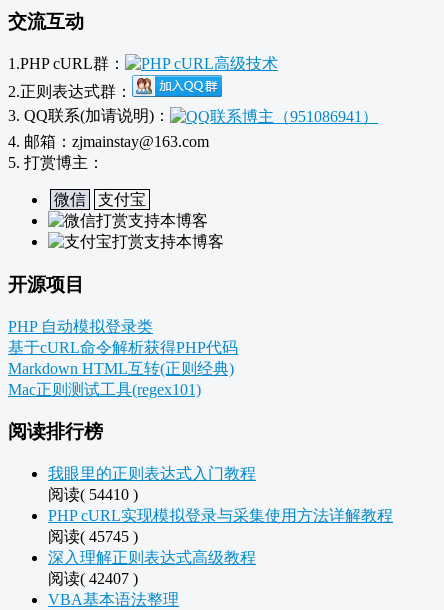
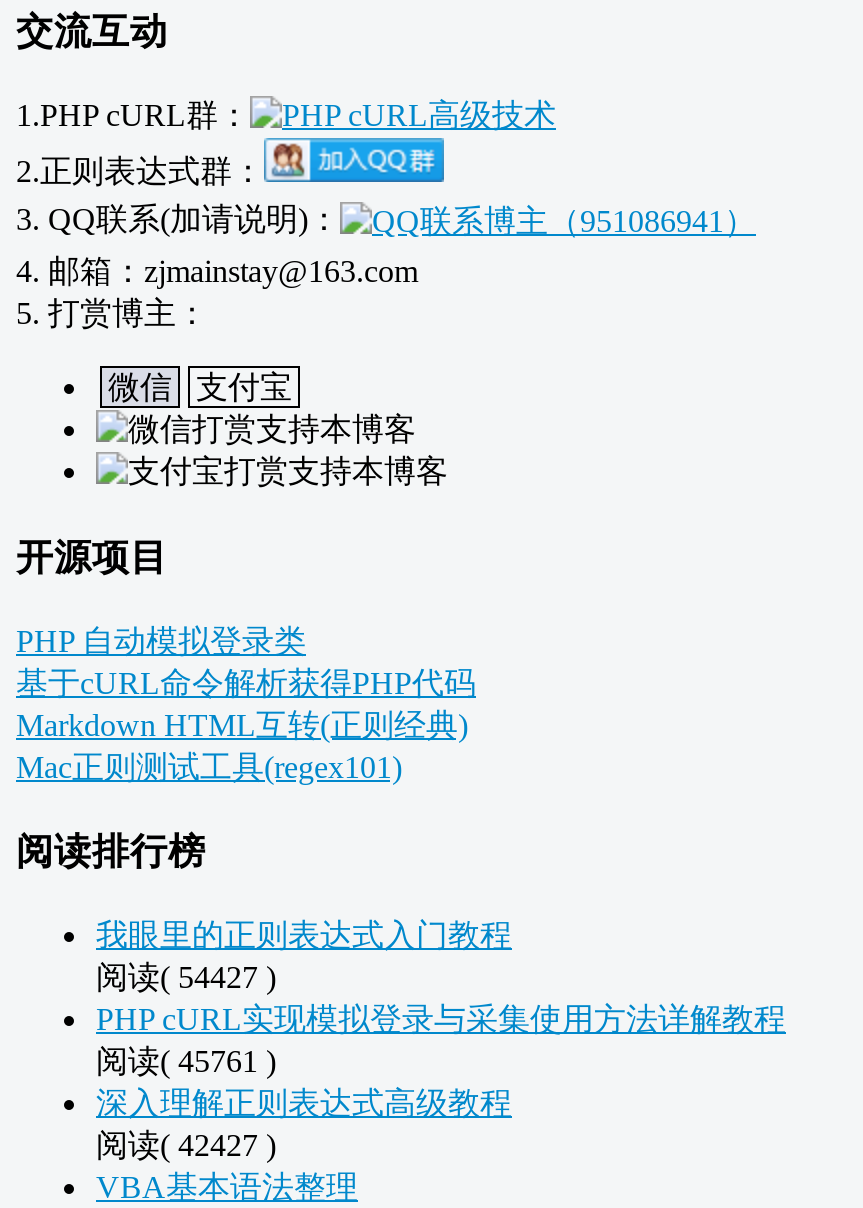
- 阅读( 54410 )
+ 阅读( 54427 )

- 阅读( 45745 )
+ 阅读( 45761 )

- 阅读( 42407 )
+ 阅读( 42427 )
